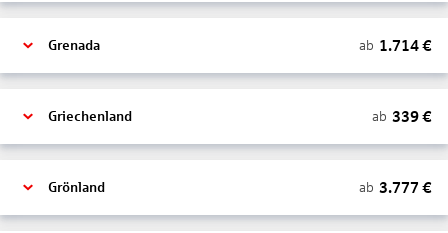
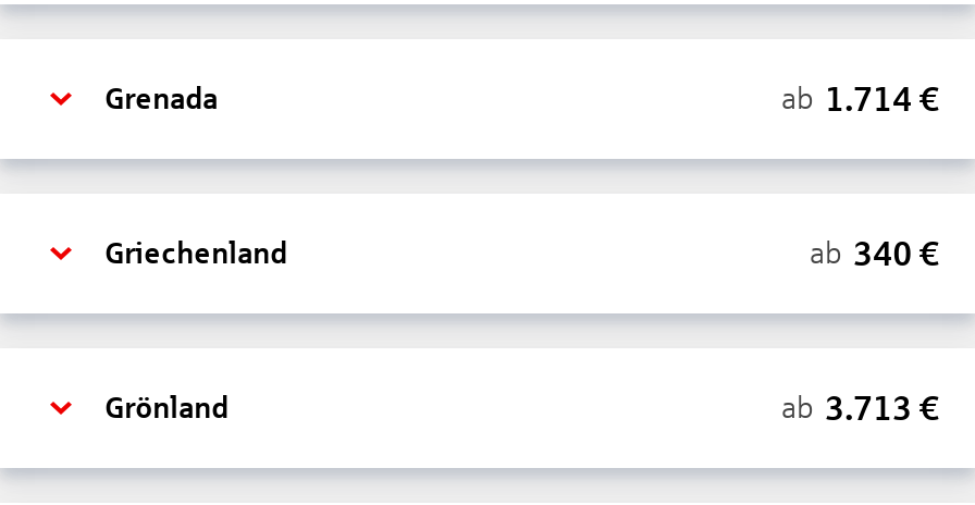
- ab 339 €
+ ab 340 €

- ab 3.777 €
+ ab 3.713 €
